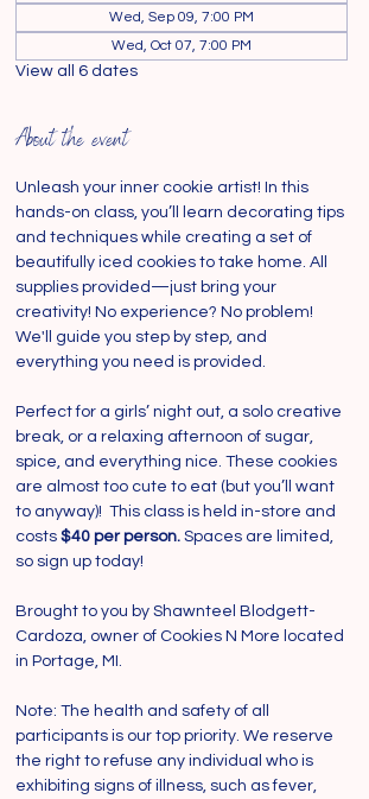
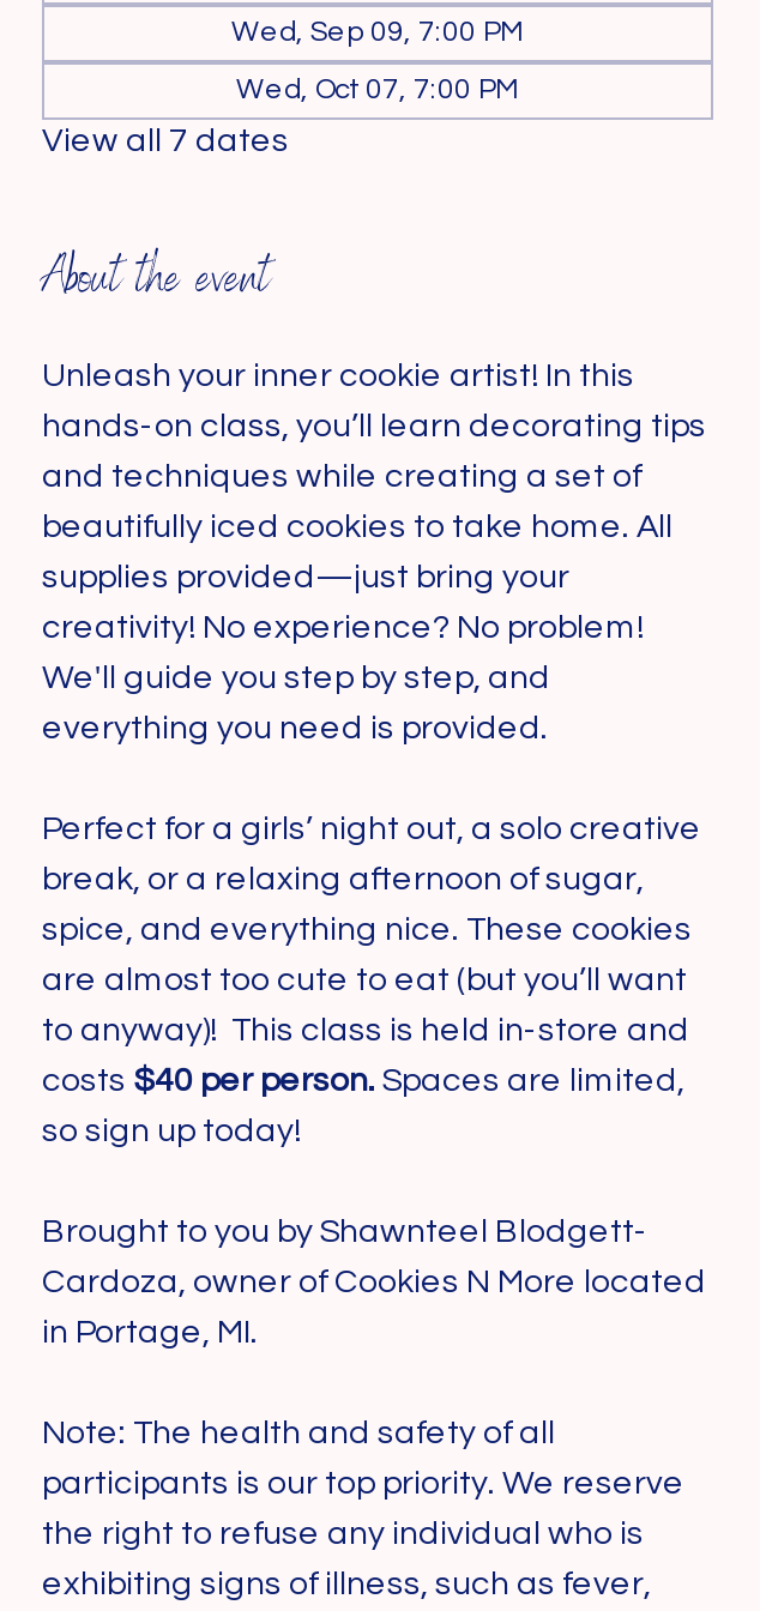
- View all 6 dates
+ View all 7 dates
